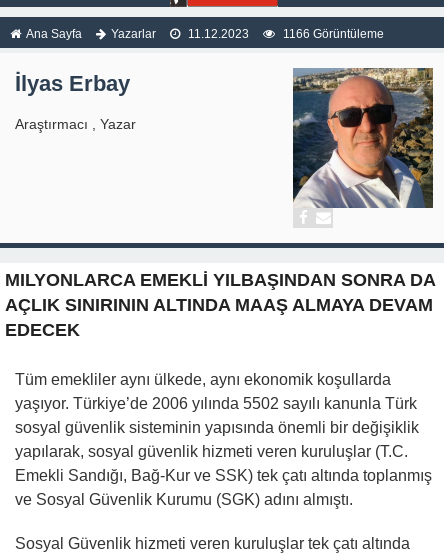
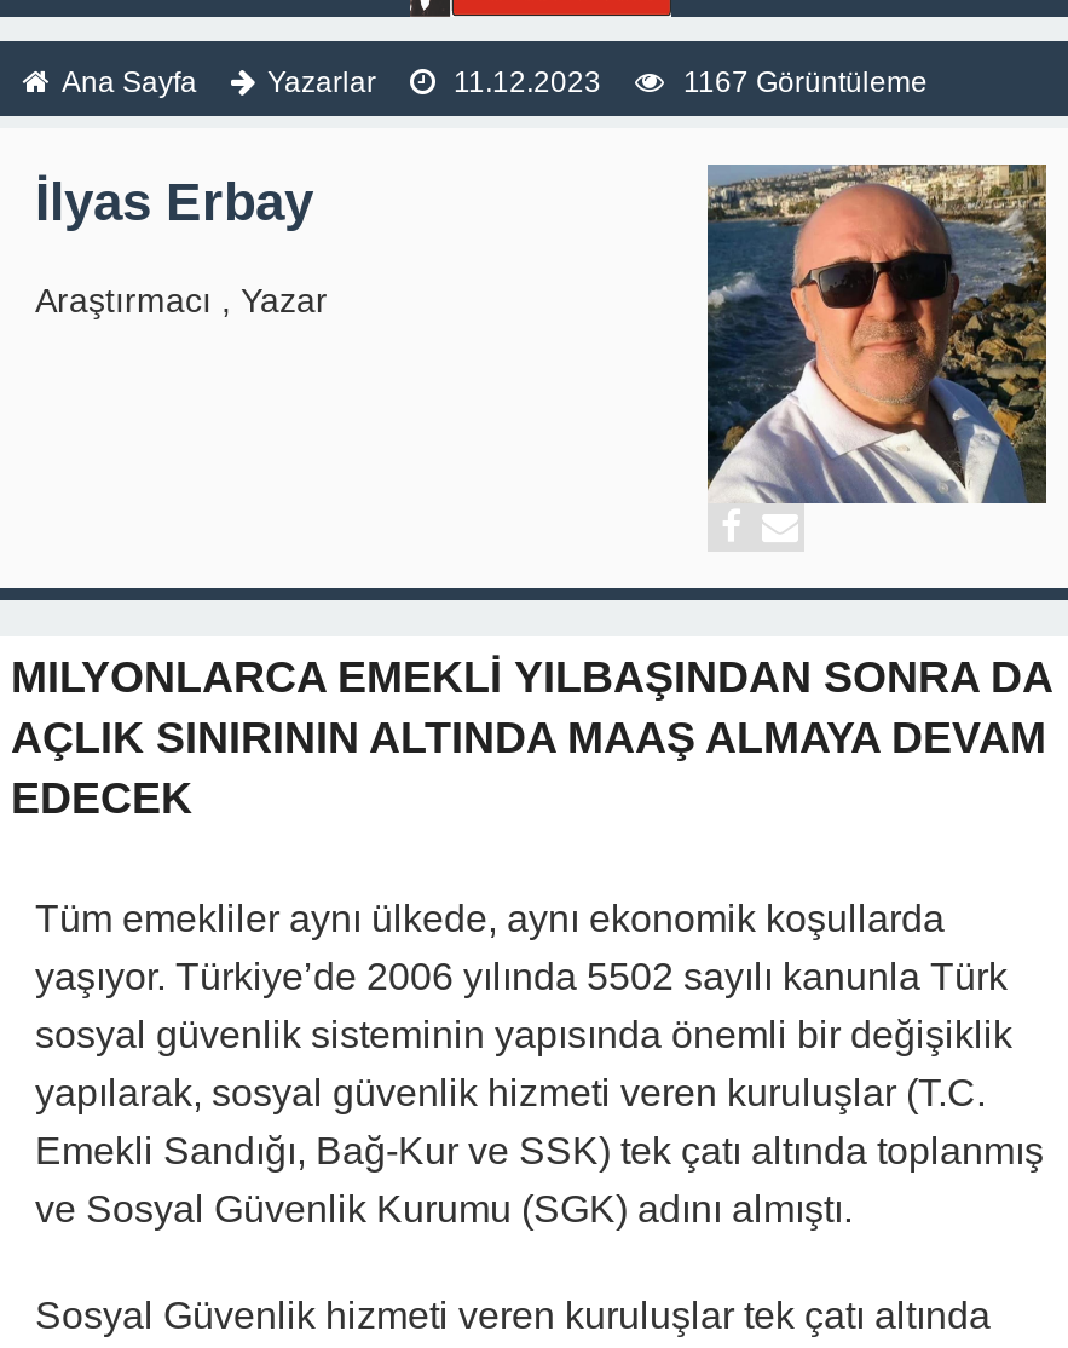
- 1166 Görüntüleme
+ 1167 Görüntüleme
